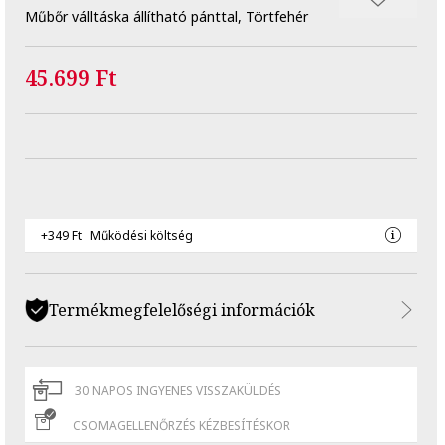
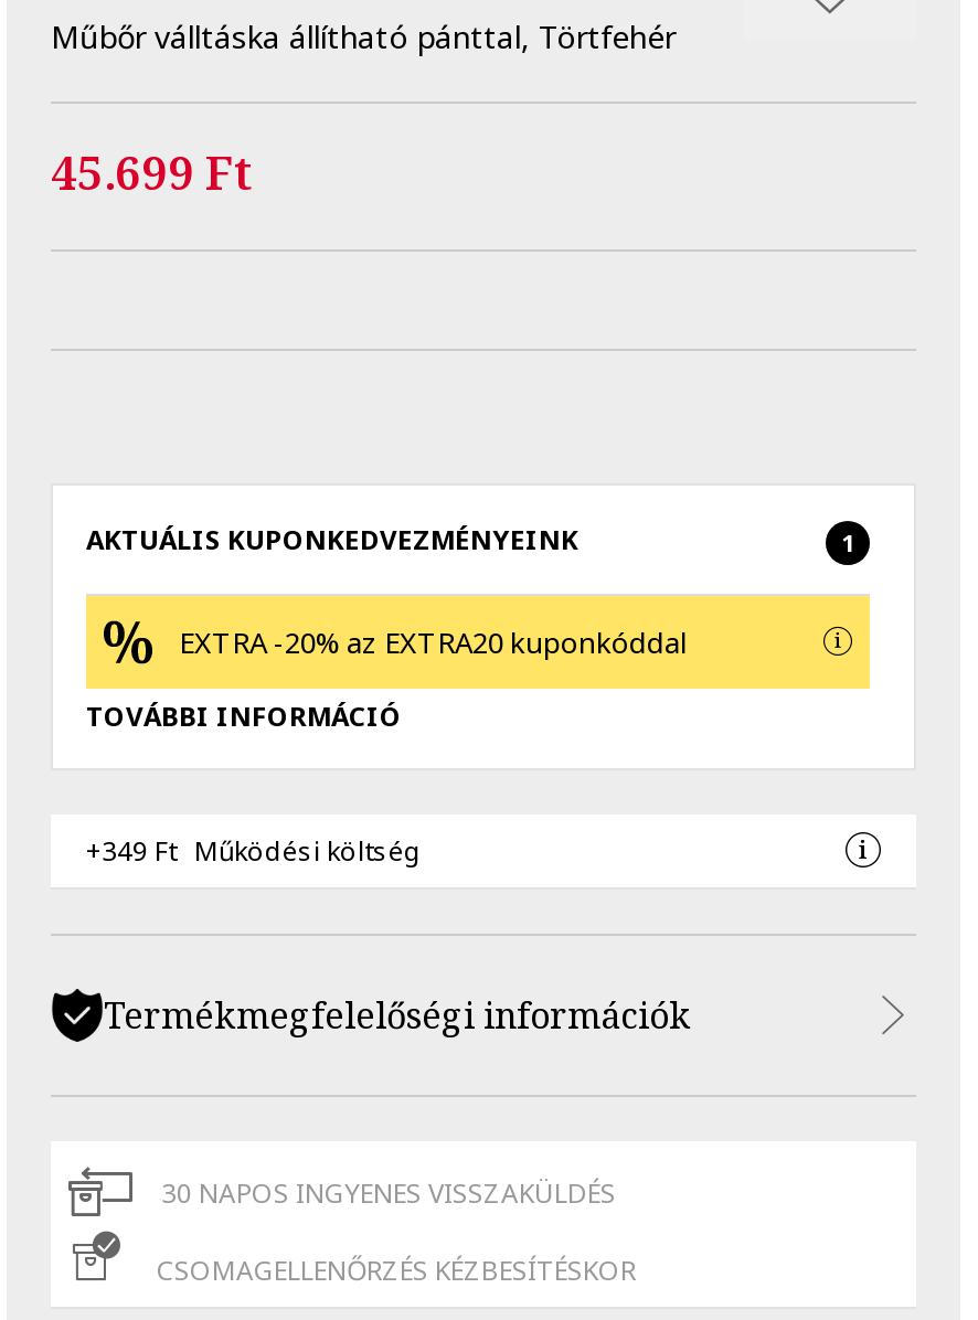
+ AKTUÁLIS KUPONKEDVEZMÉNYEINK
+ 1
+ EXTRA -20% az EXTRA20 kuponkóddal
+ TOVÁBBI INFORMÁCIÓ
